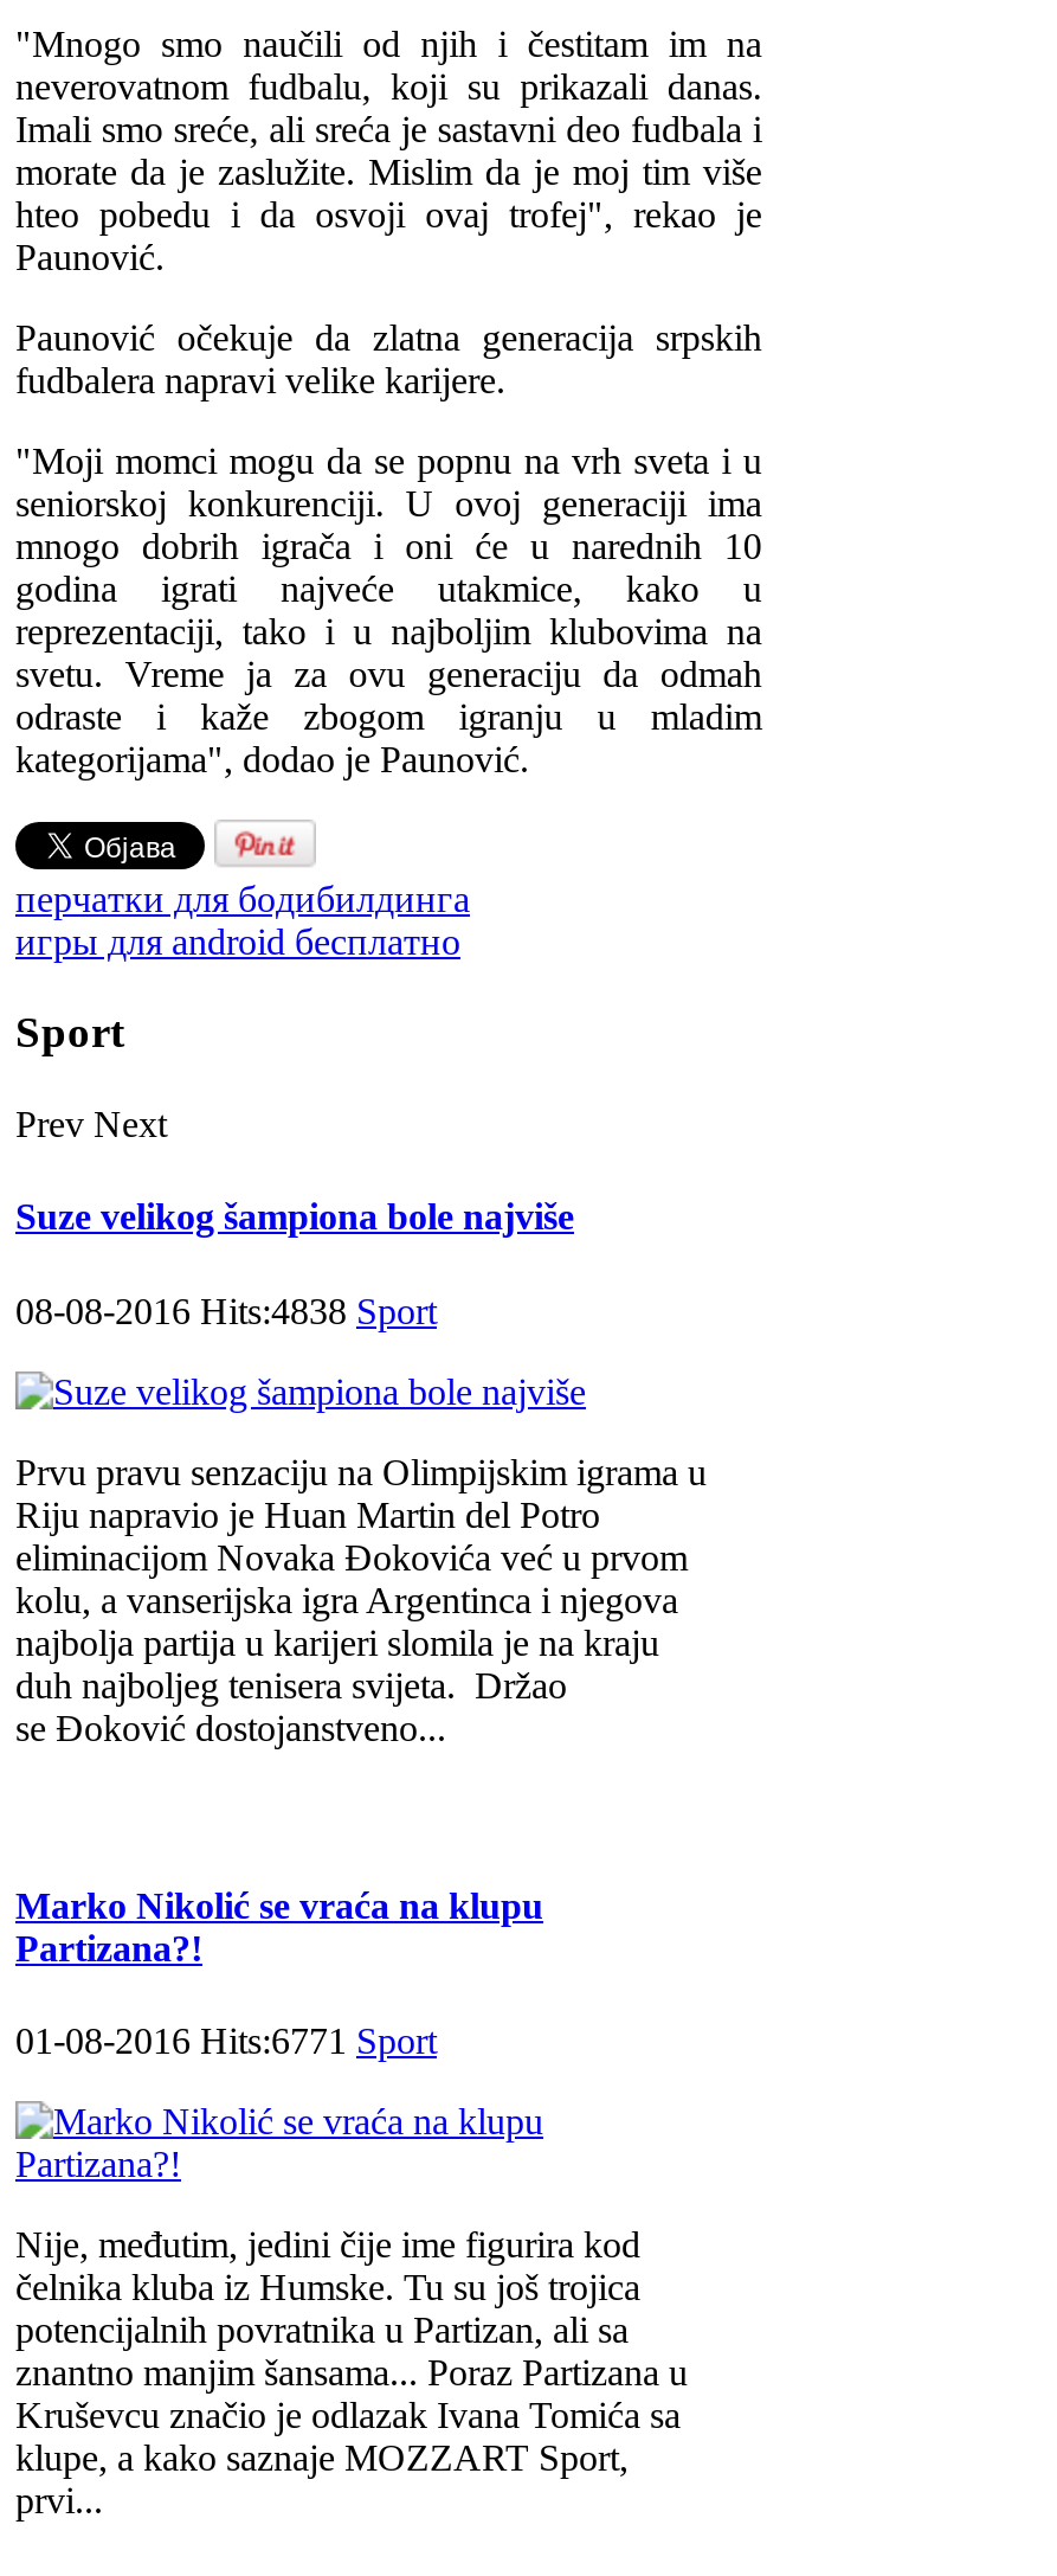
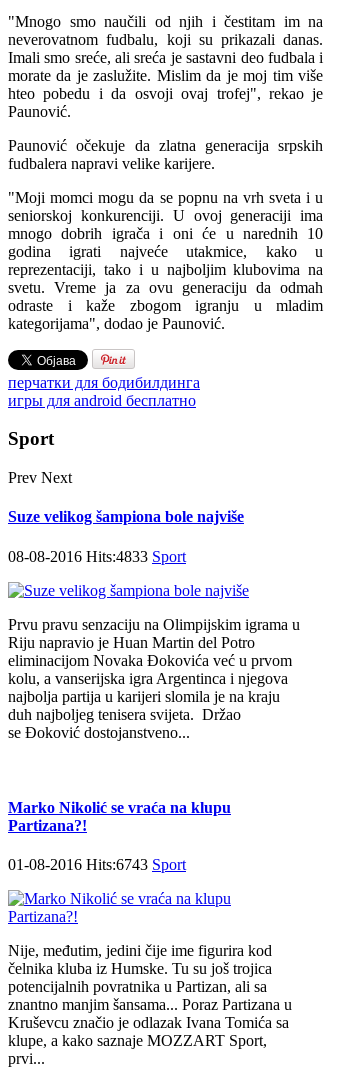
- 08-08-2016 Hits:4838 Sport
+ 08-08-2016 Hits:4833 Sport

- 01-08-2016 Hits:6771 Sport
+ 01-08-2016 Hits:6743 Sport
